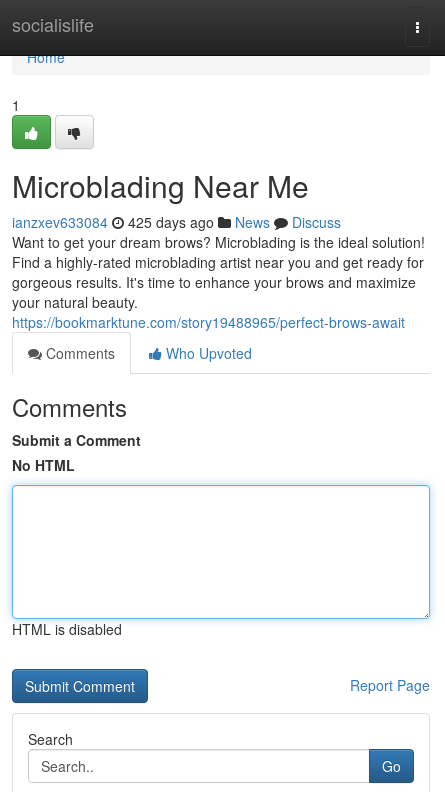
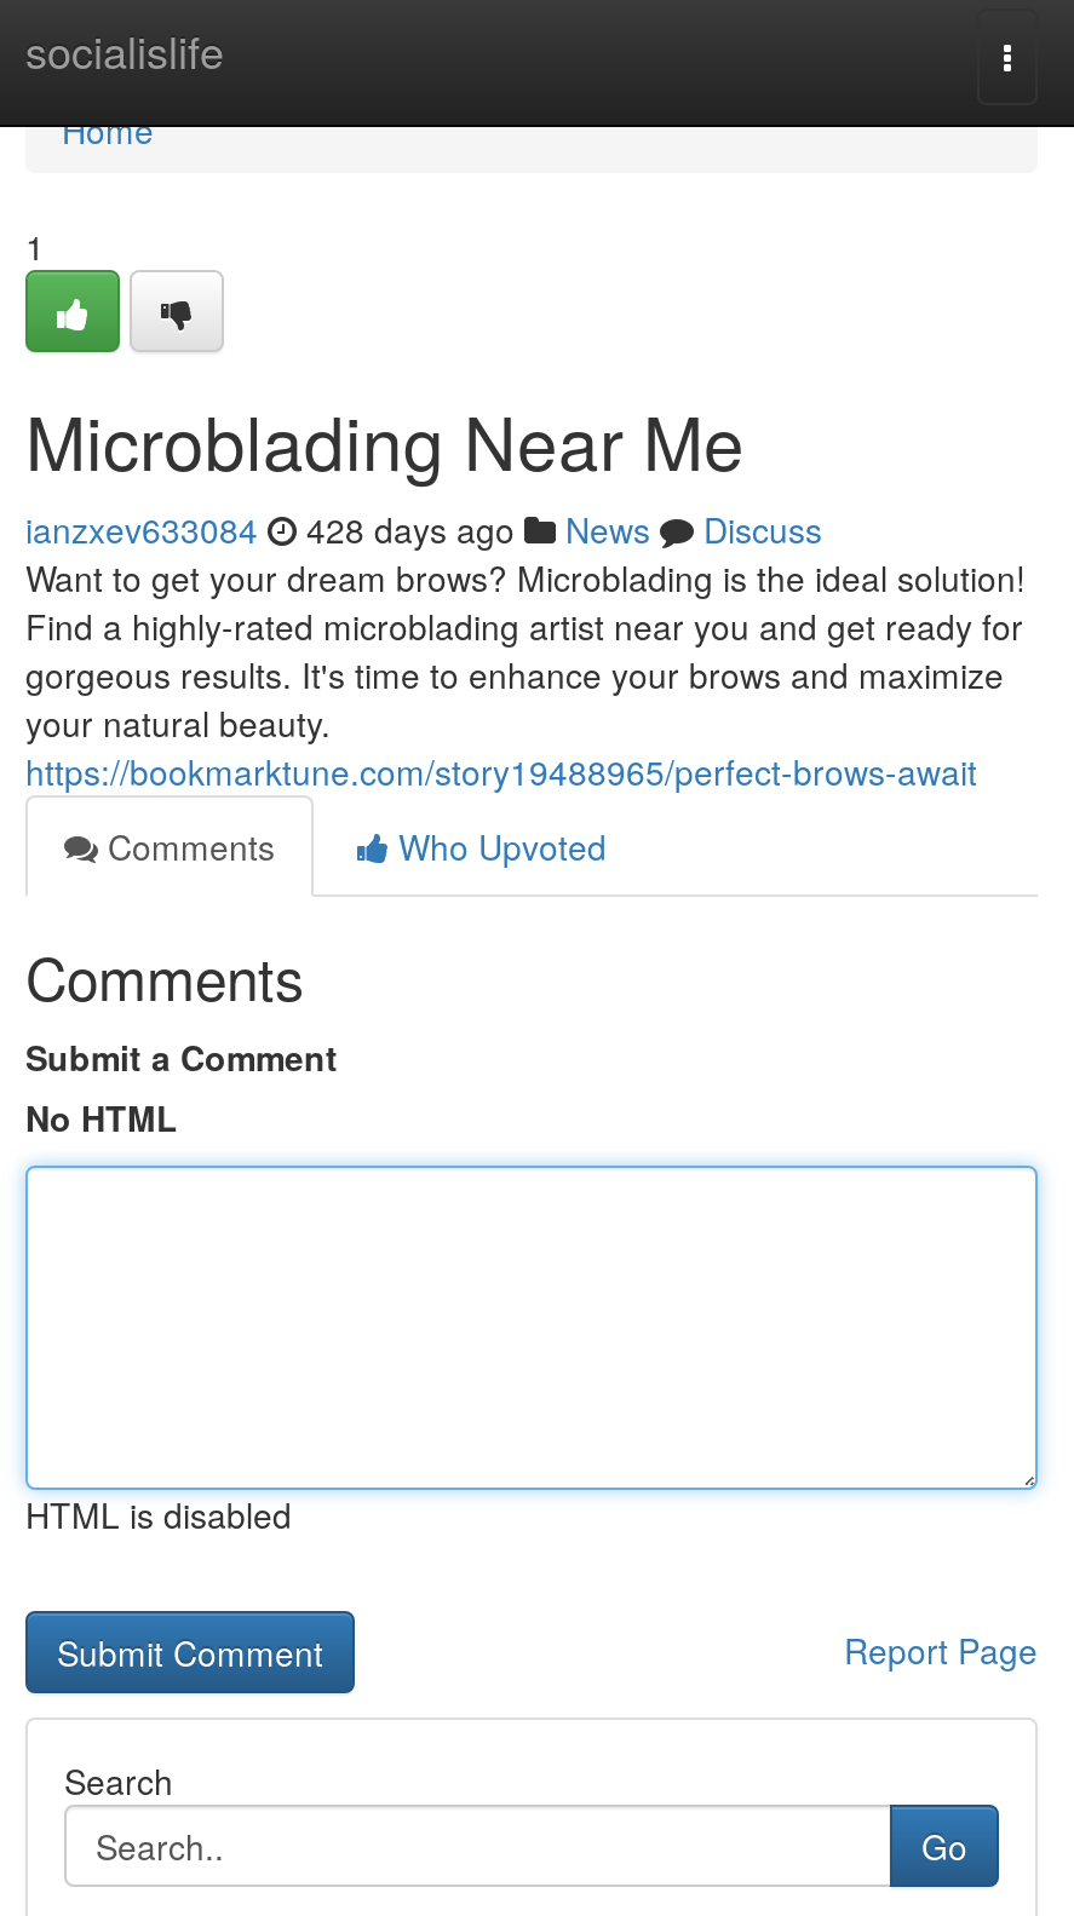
- ianzxev633084 425 days ago News Discuss
+ ianzxev633084 428 days ago News Discuss
